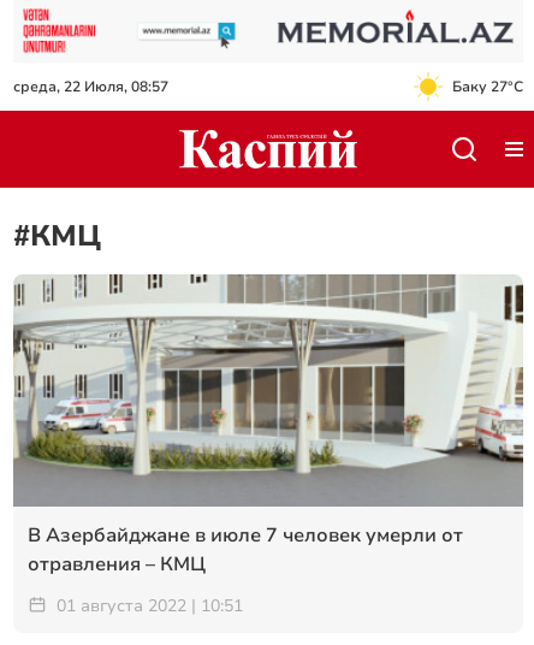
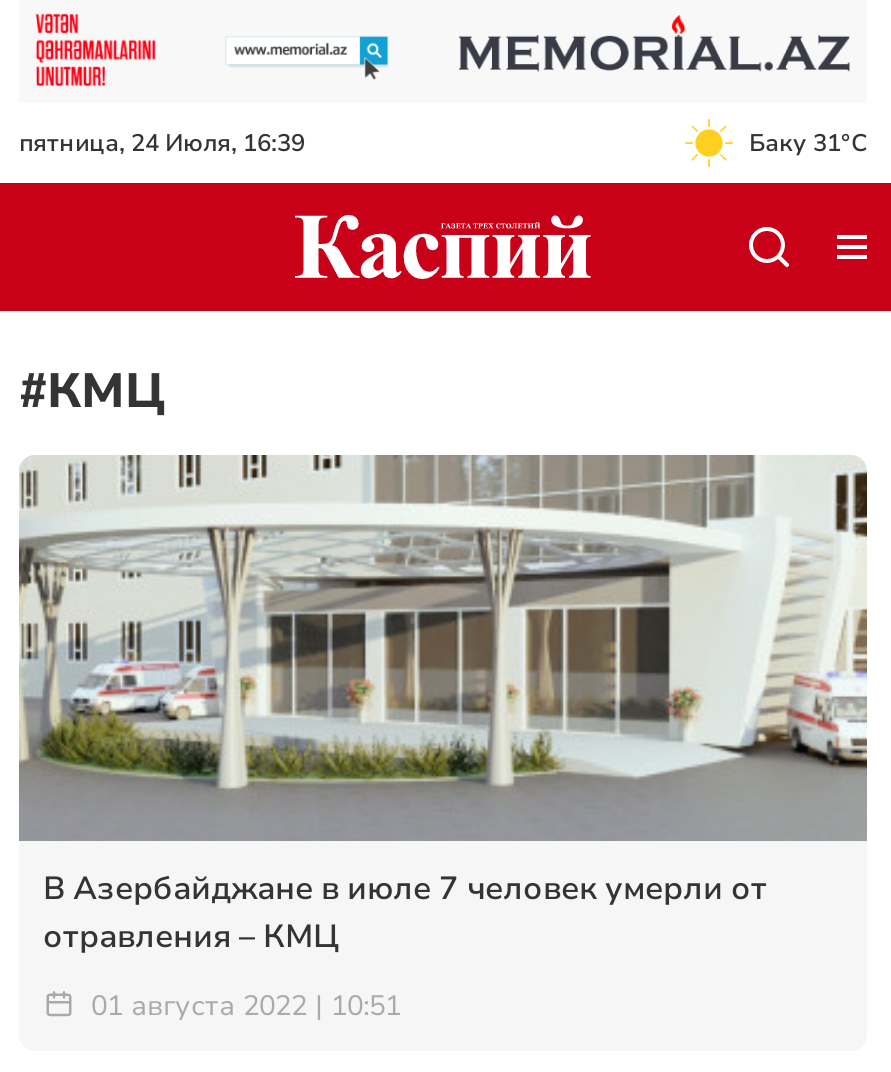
- среда, 22 Июля, 08:57
+ пятница, 24 Июля, 16:39

- Баку 27°C
+ Баку 31°C
